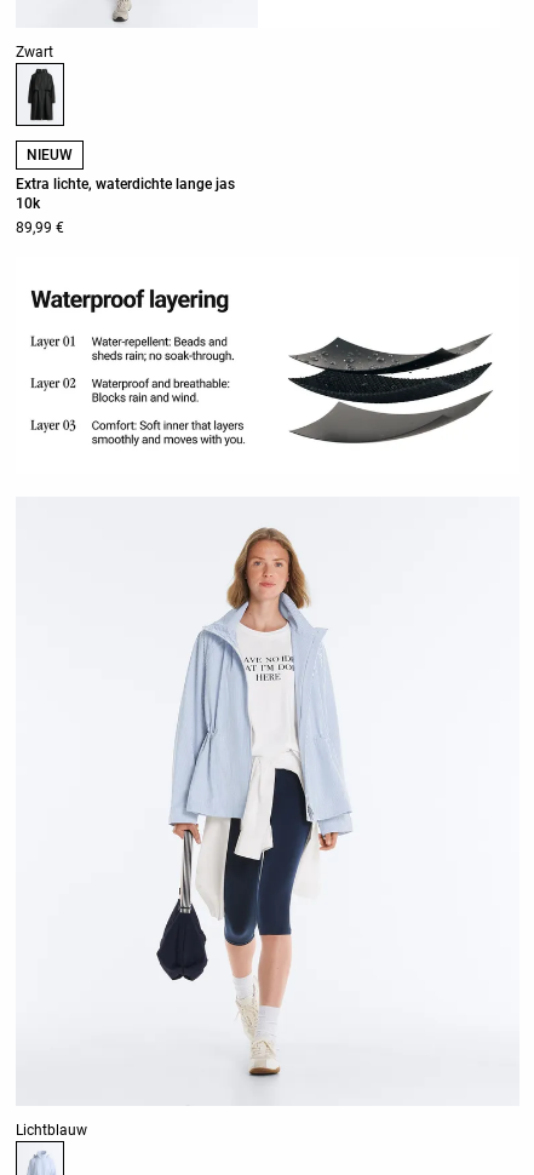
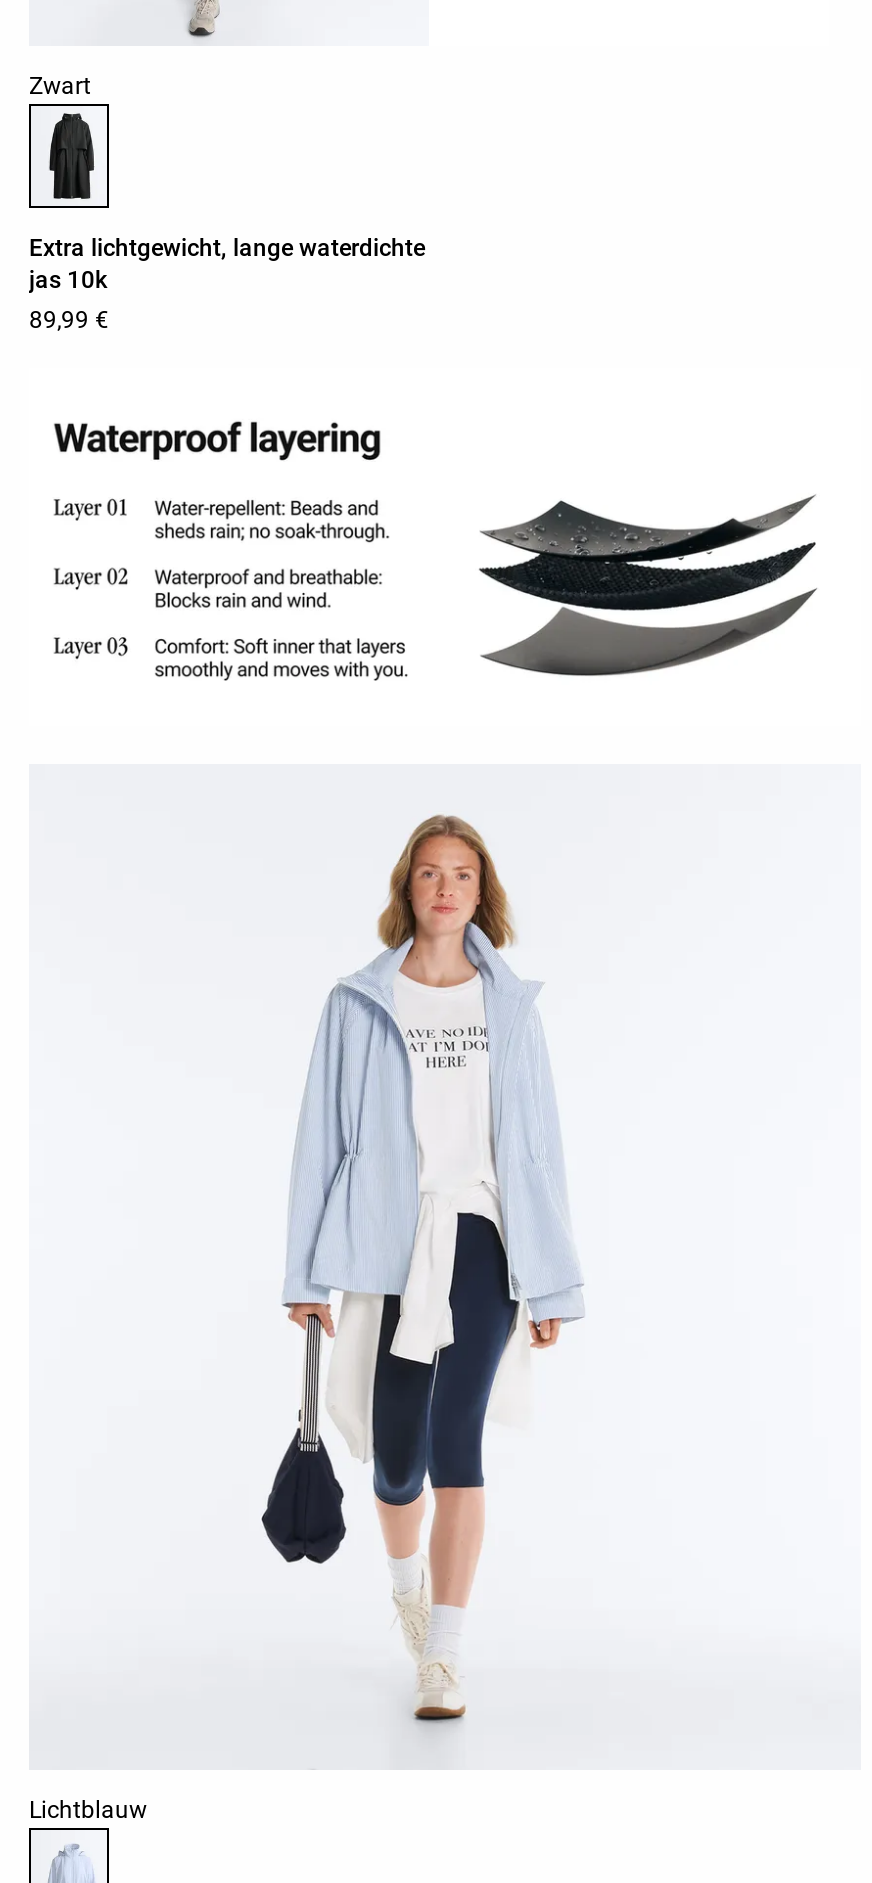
- NIEUW
- Extra lichte, waterdichte lange jas
- 10k
+ Extra lichtgewicht, lange waterdichte
+ jas 10k
